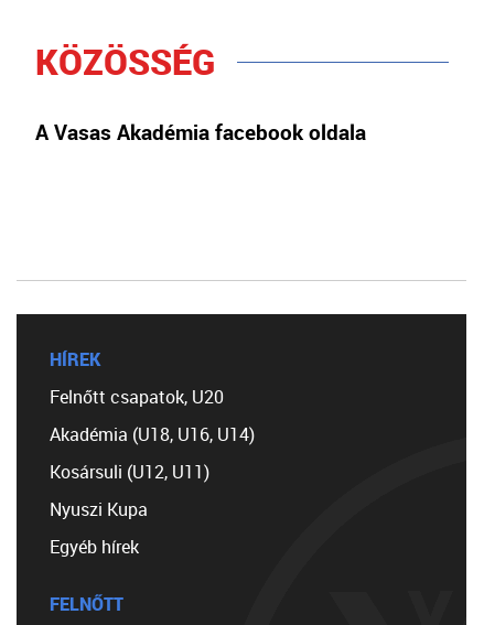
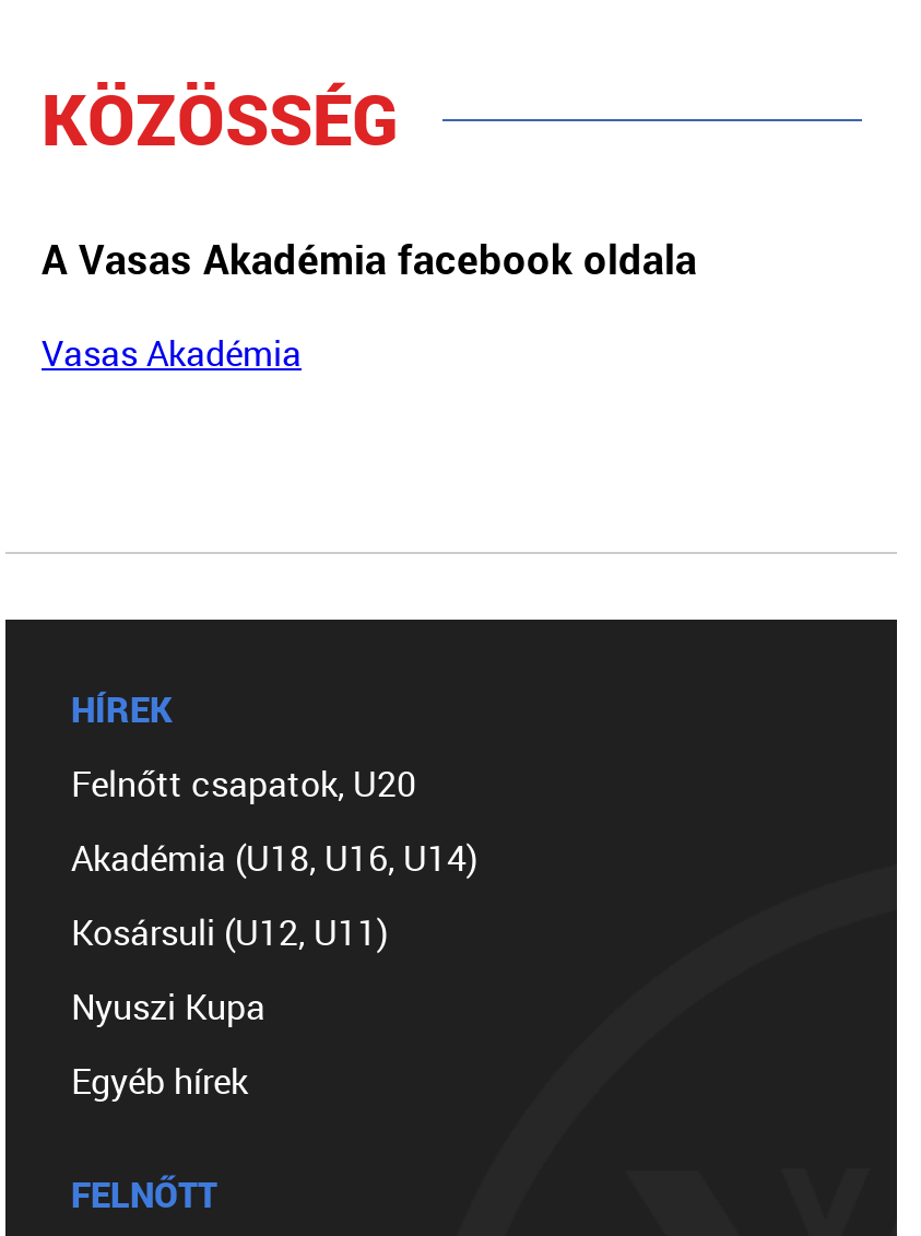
+ Vasas Akadémia
